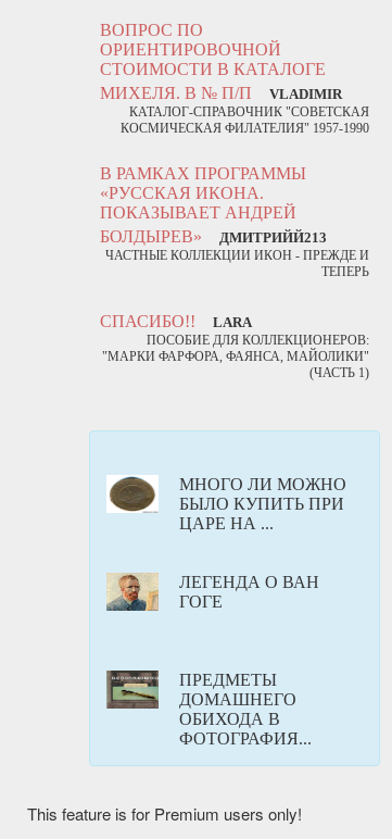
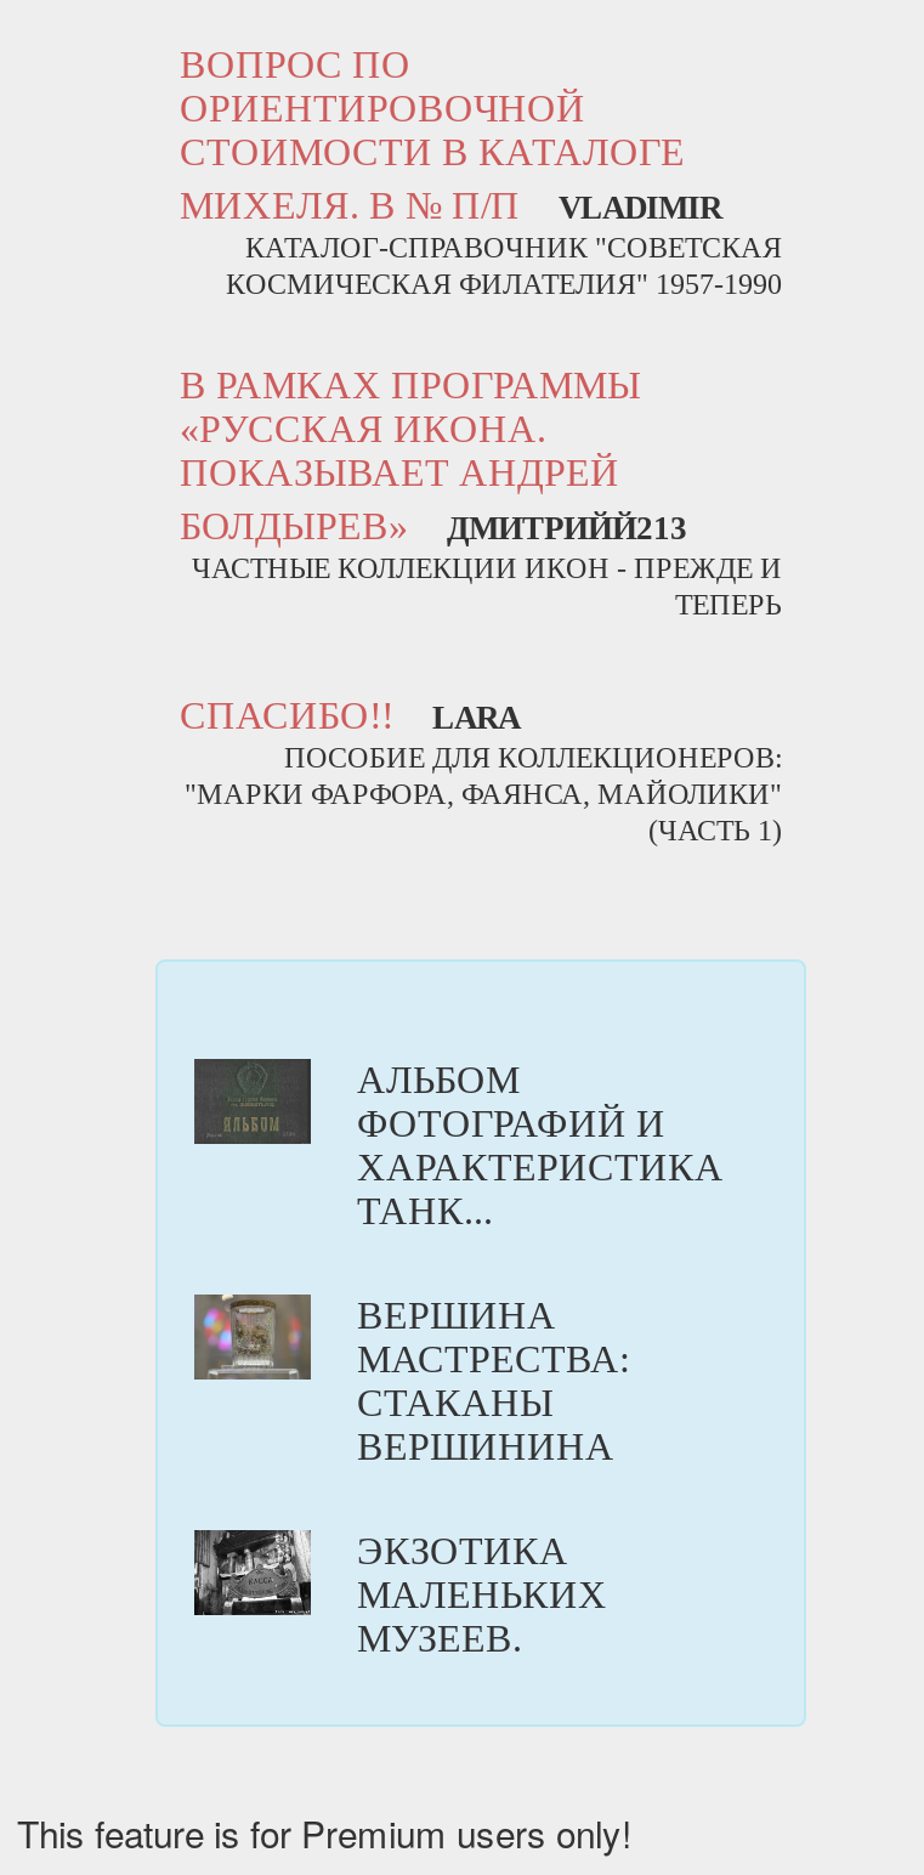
- [image]
- МНОГО ЛИ МОЖНО
- БЫЛО КУПИТЬ ПРИ
- ЦАРЕ НА ...
+ [image]
+ АЛЬБОМ
+ ФОТОГРАФИЙ И
+ ХАРАКТЕРИСТИКА
+ ТАНК...

- [image]
- ЛЕГЕНДА О ВАН
- ГОГЕ
+ [image]
+ ВЕРШИНА
+ МАСТРЕСТВА:
+ СТАКАНЫ
+ ВЕРШИНИНА

- [image]
- ПРЕДМЕТЫ
- ДОМАШНЕГО
- ОБИХОДА В
- ФОТОГРАФИЯ...
+ [image]
+ ЭКЗОТИКА
+ МАЛЕНЬКИХ
+ МУЗЕЕВ.
